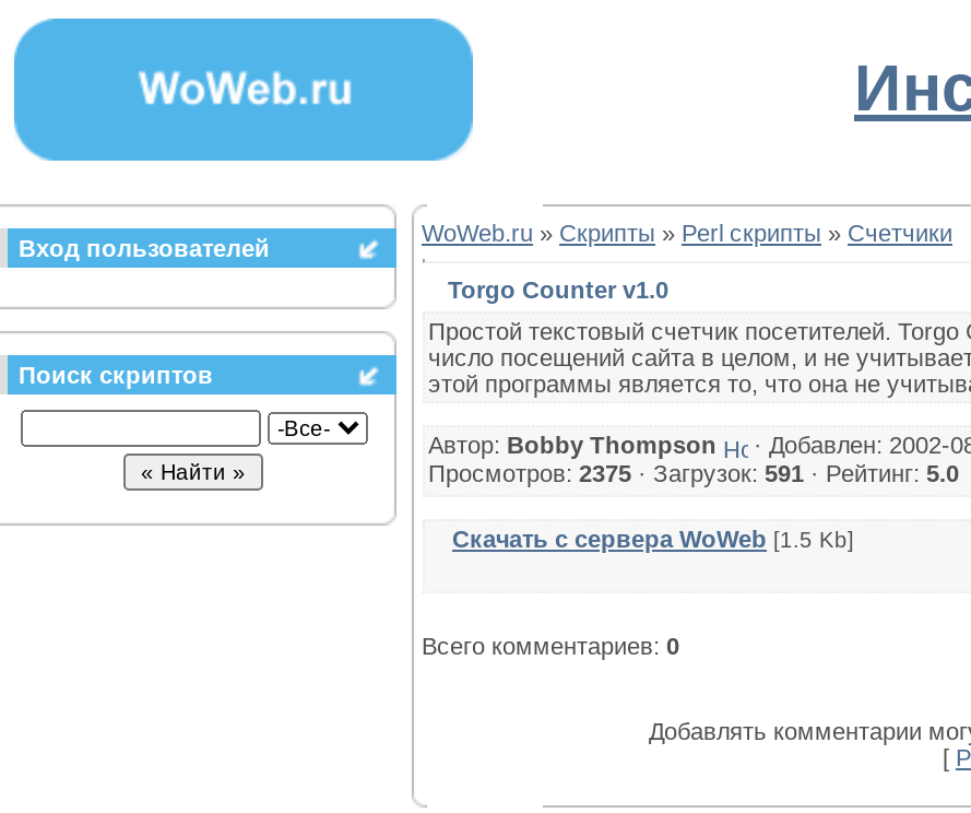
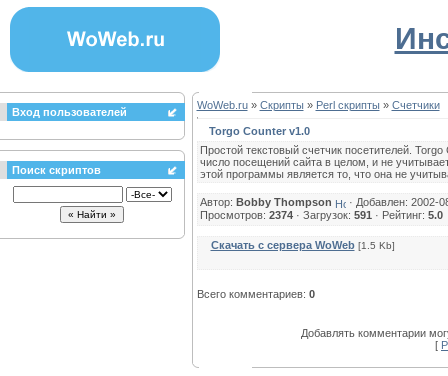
- Просмотров:2375 · Загрузок: 591 · Рейтинг: 5.0
+ Просмотров:2374 · Загрузок: 591 · Рейтинг: 5.0
